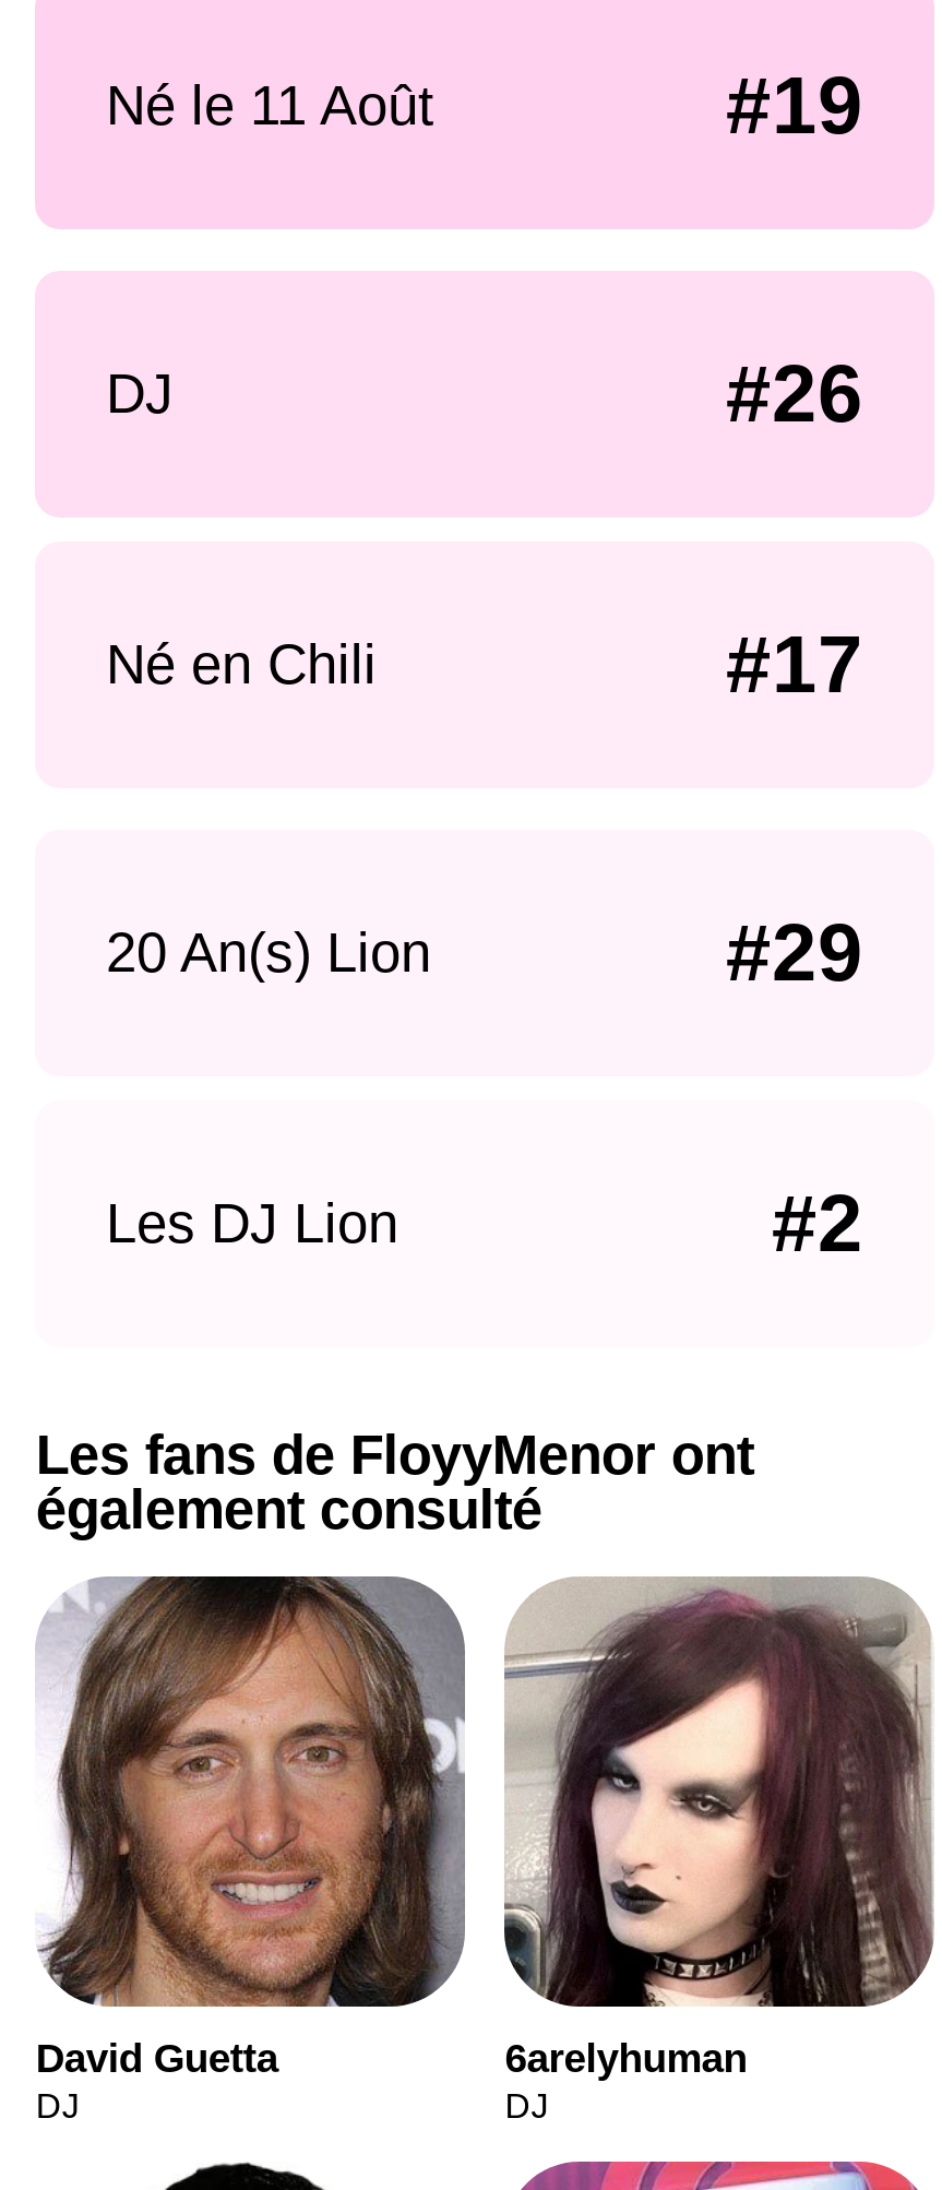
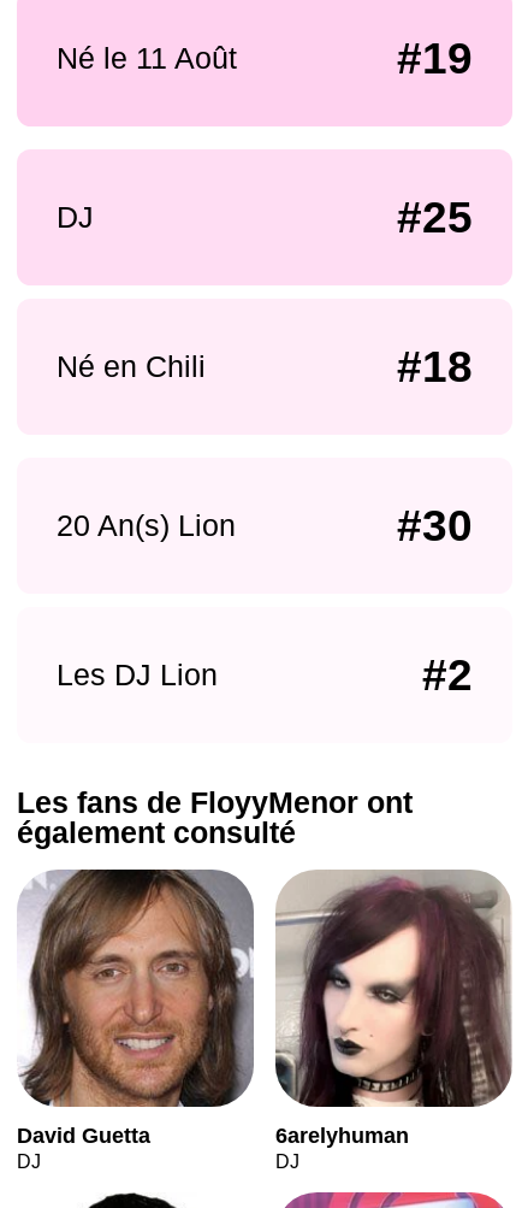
- #26
+ #25

- #17
+ #18

- #29
+ #30
